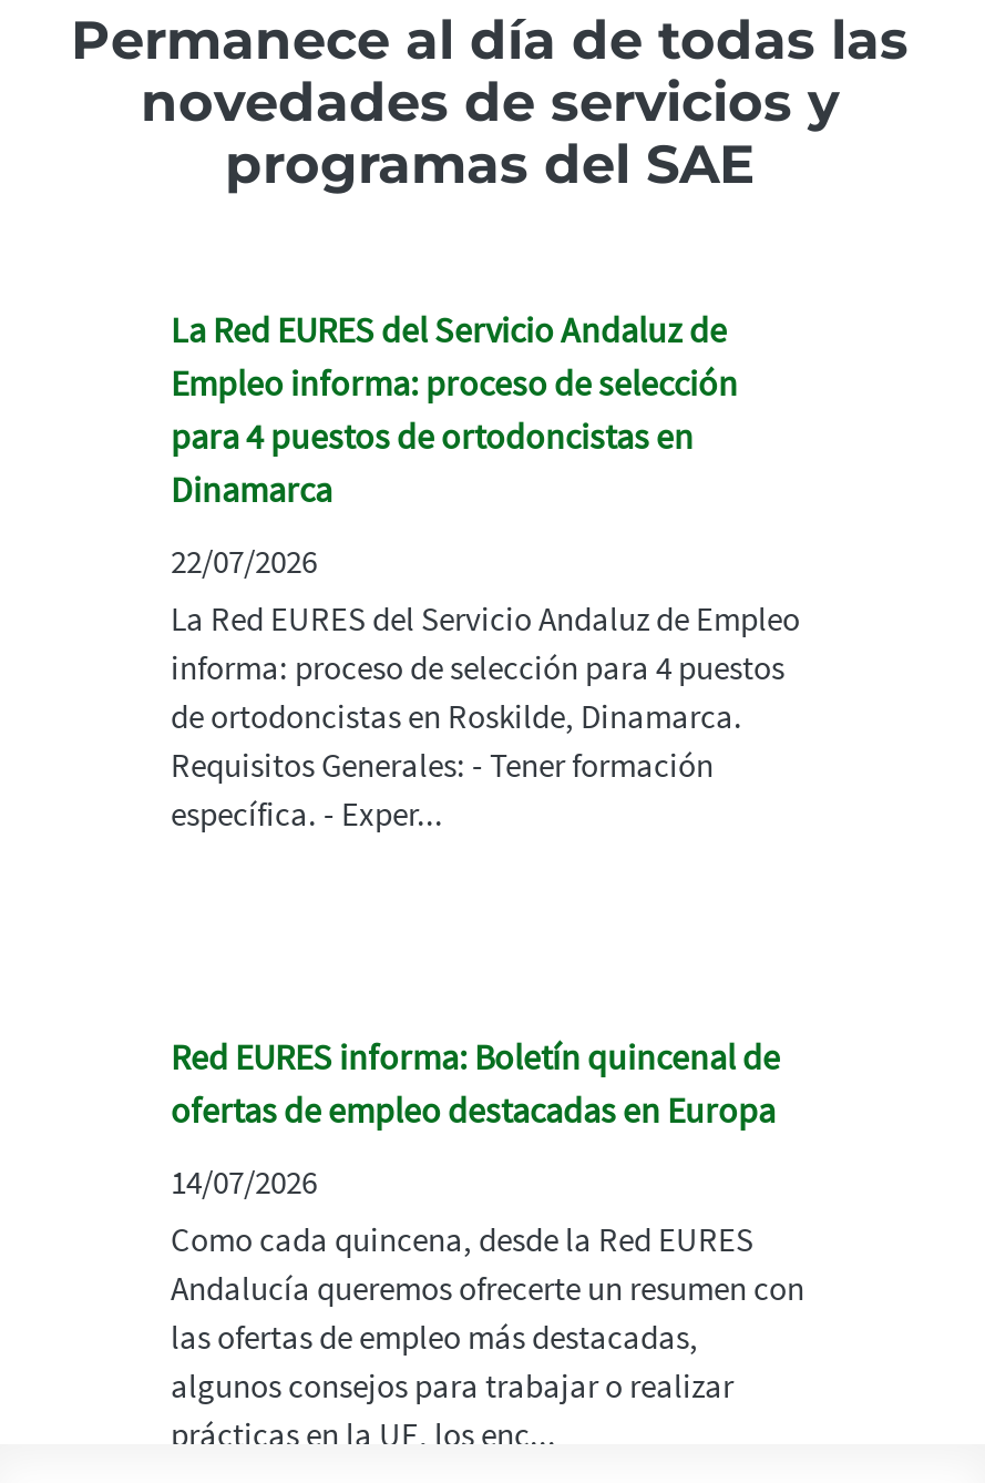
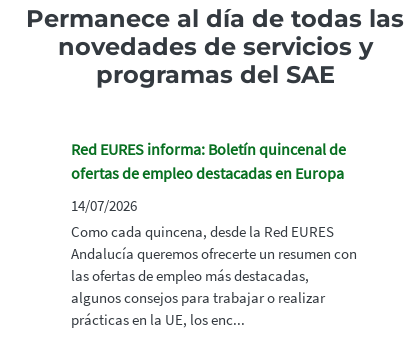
- La Red EURES del Servicio Andaluz de
- Empleo informa: proceso de selección
- para 4 puestos de ortodoncistas en
- Dinamarca
- 22/07/2026
- La Red EURES del Servicio Andaluz de Empleo
- informa: proceso de selección para 4 puestos
- de ortodoncistas en Roskilde, Dinamarca.
- Requisitos Generales: - Tener formación
- específica. - Exper...
